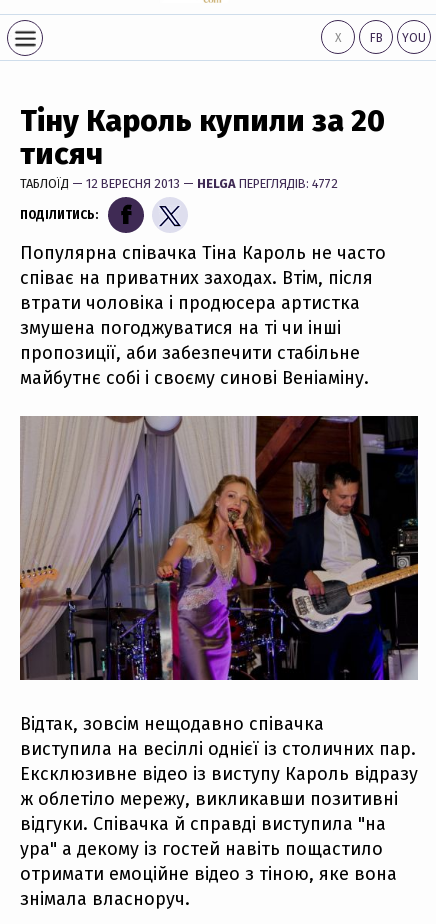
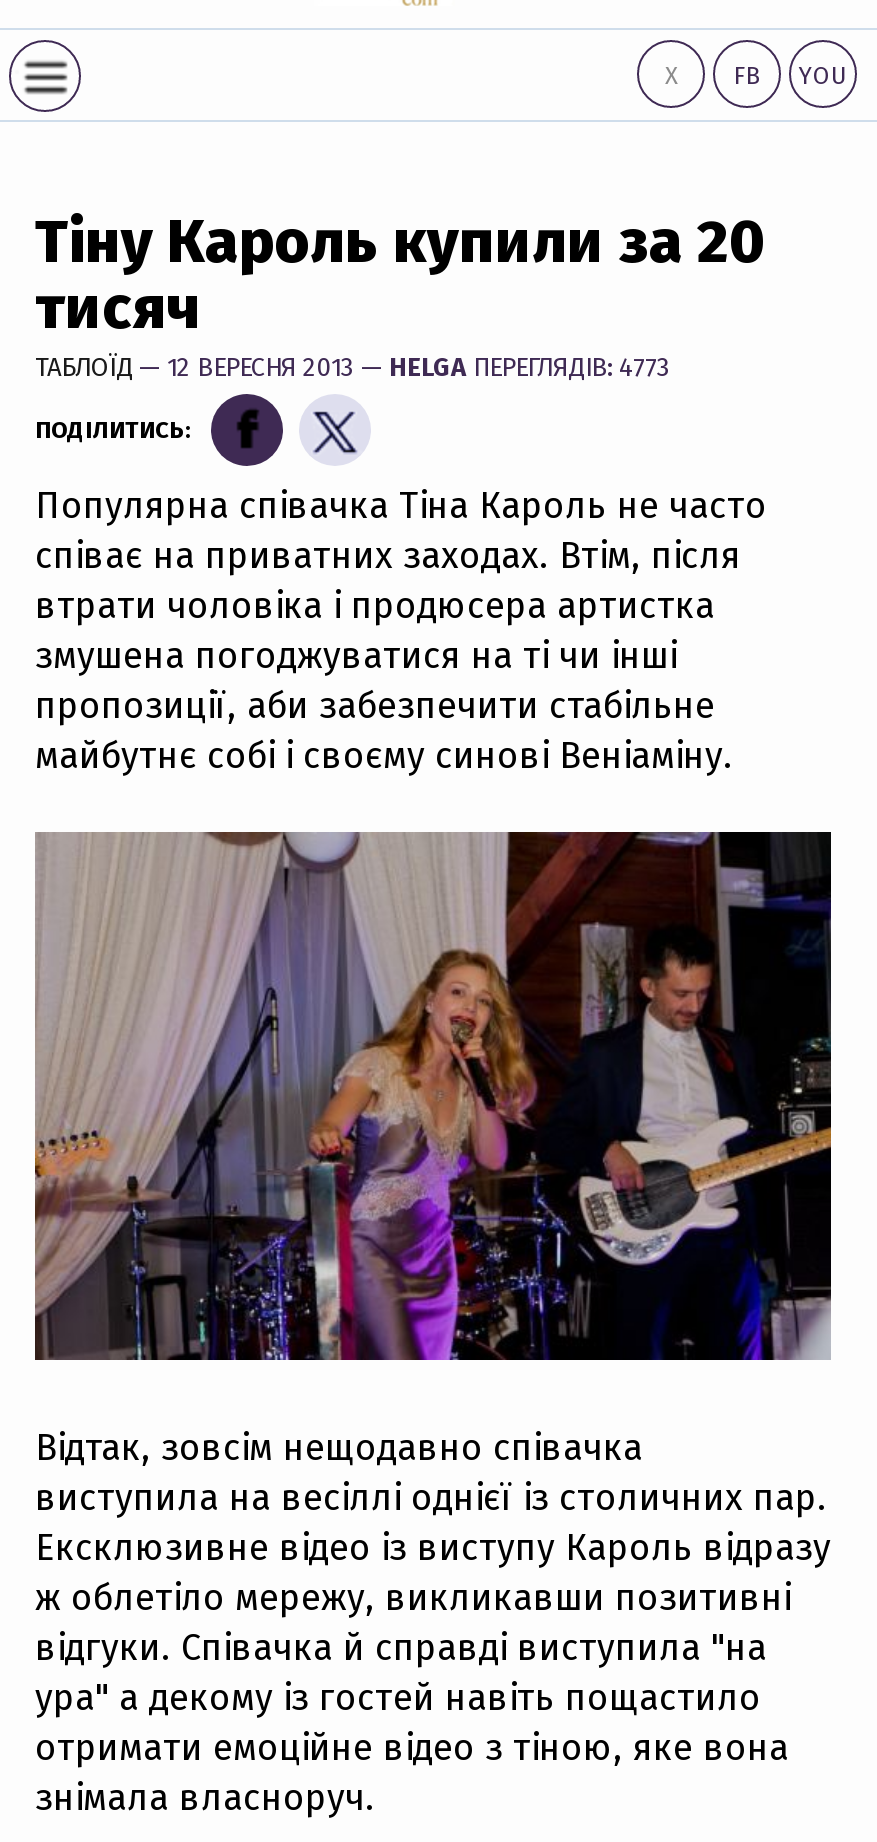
- ТАБЛОЇД — 12 ВЕРЕСНЯ 2013 — HELGA ПЕРЕГЛЯДІВ: 4772
+ ТАБЛОЇД — 12 ВЕРЕСНЯ 2013 — HELGA ПЕРЕГЛЯДІВ: 4773
